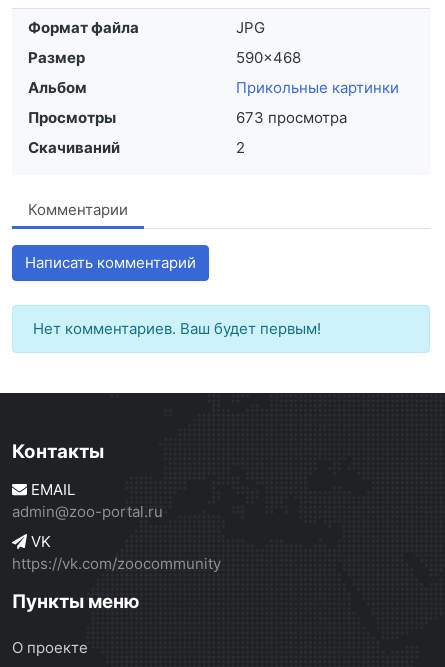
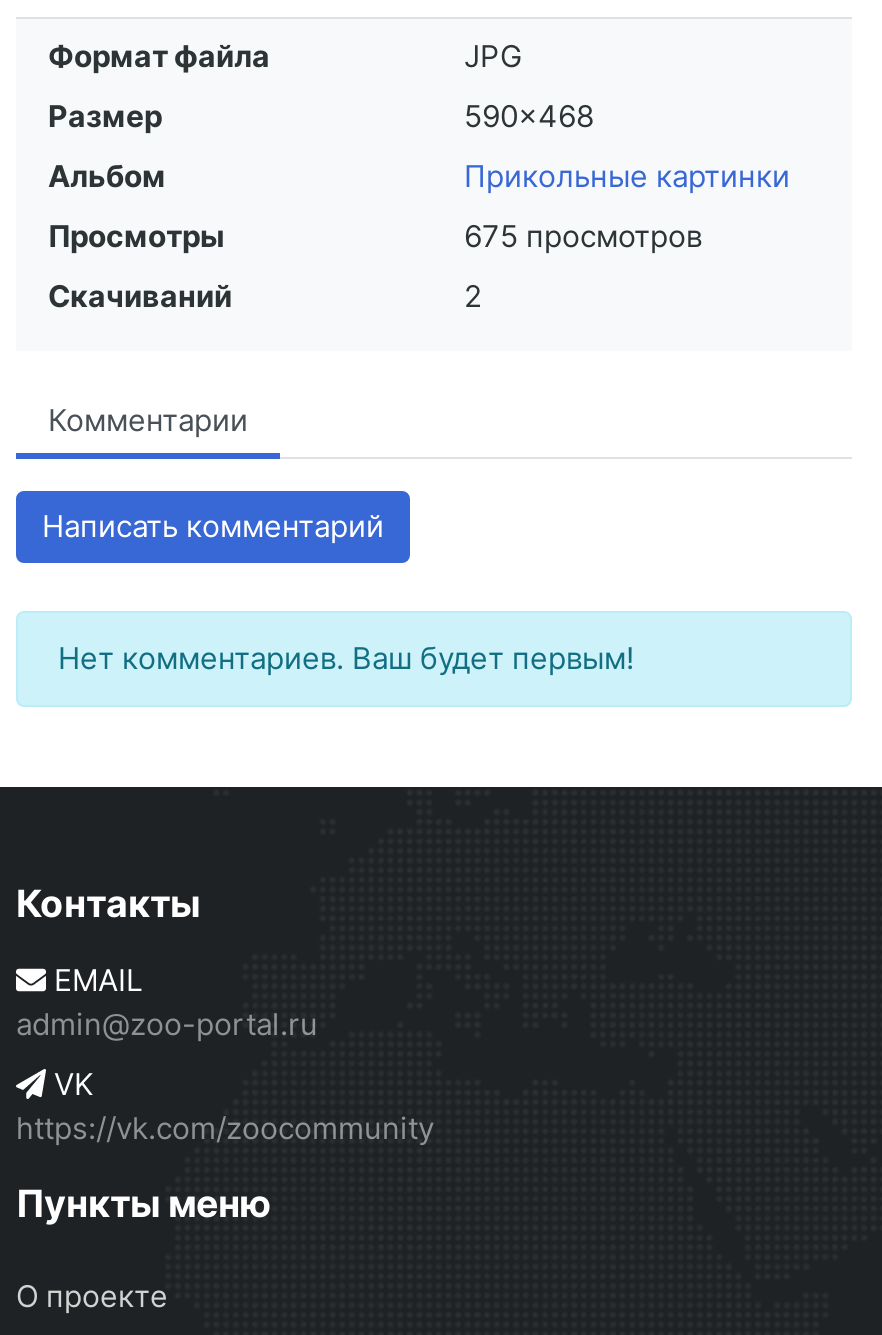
- 673 просмотра
+ 675 просмотров
